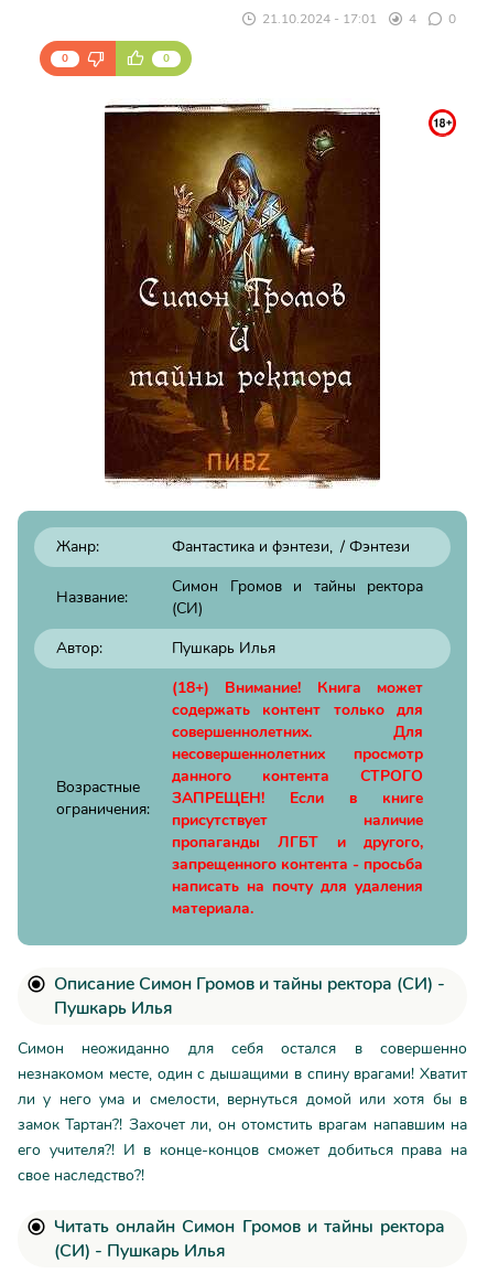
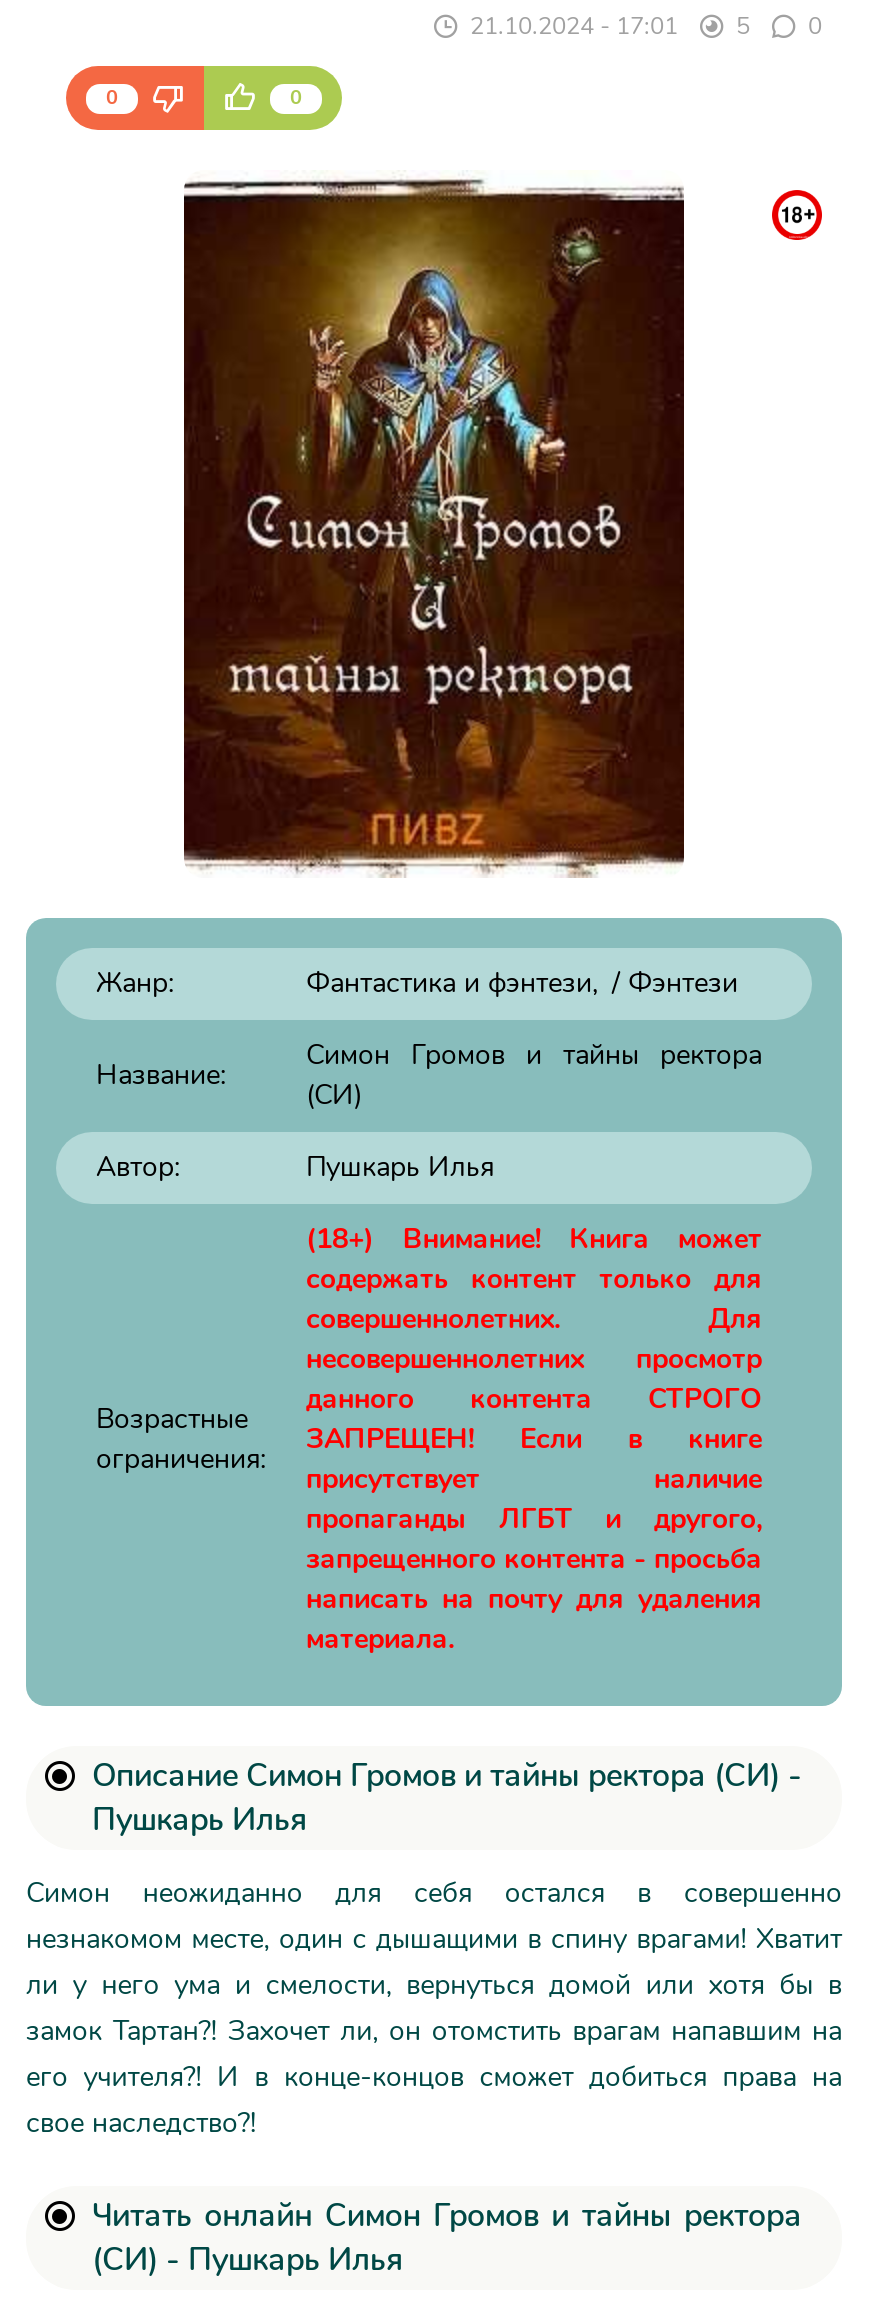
- 21.10.2024 - 17:01 4 0
+ 21.10.2024 - 17:01 5 0
